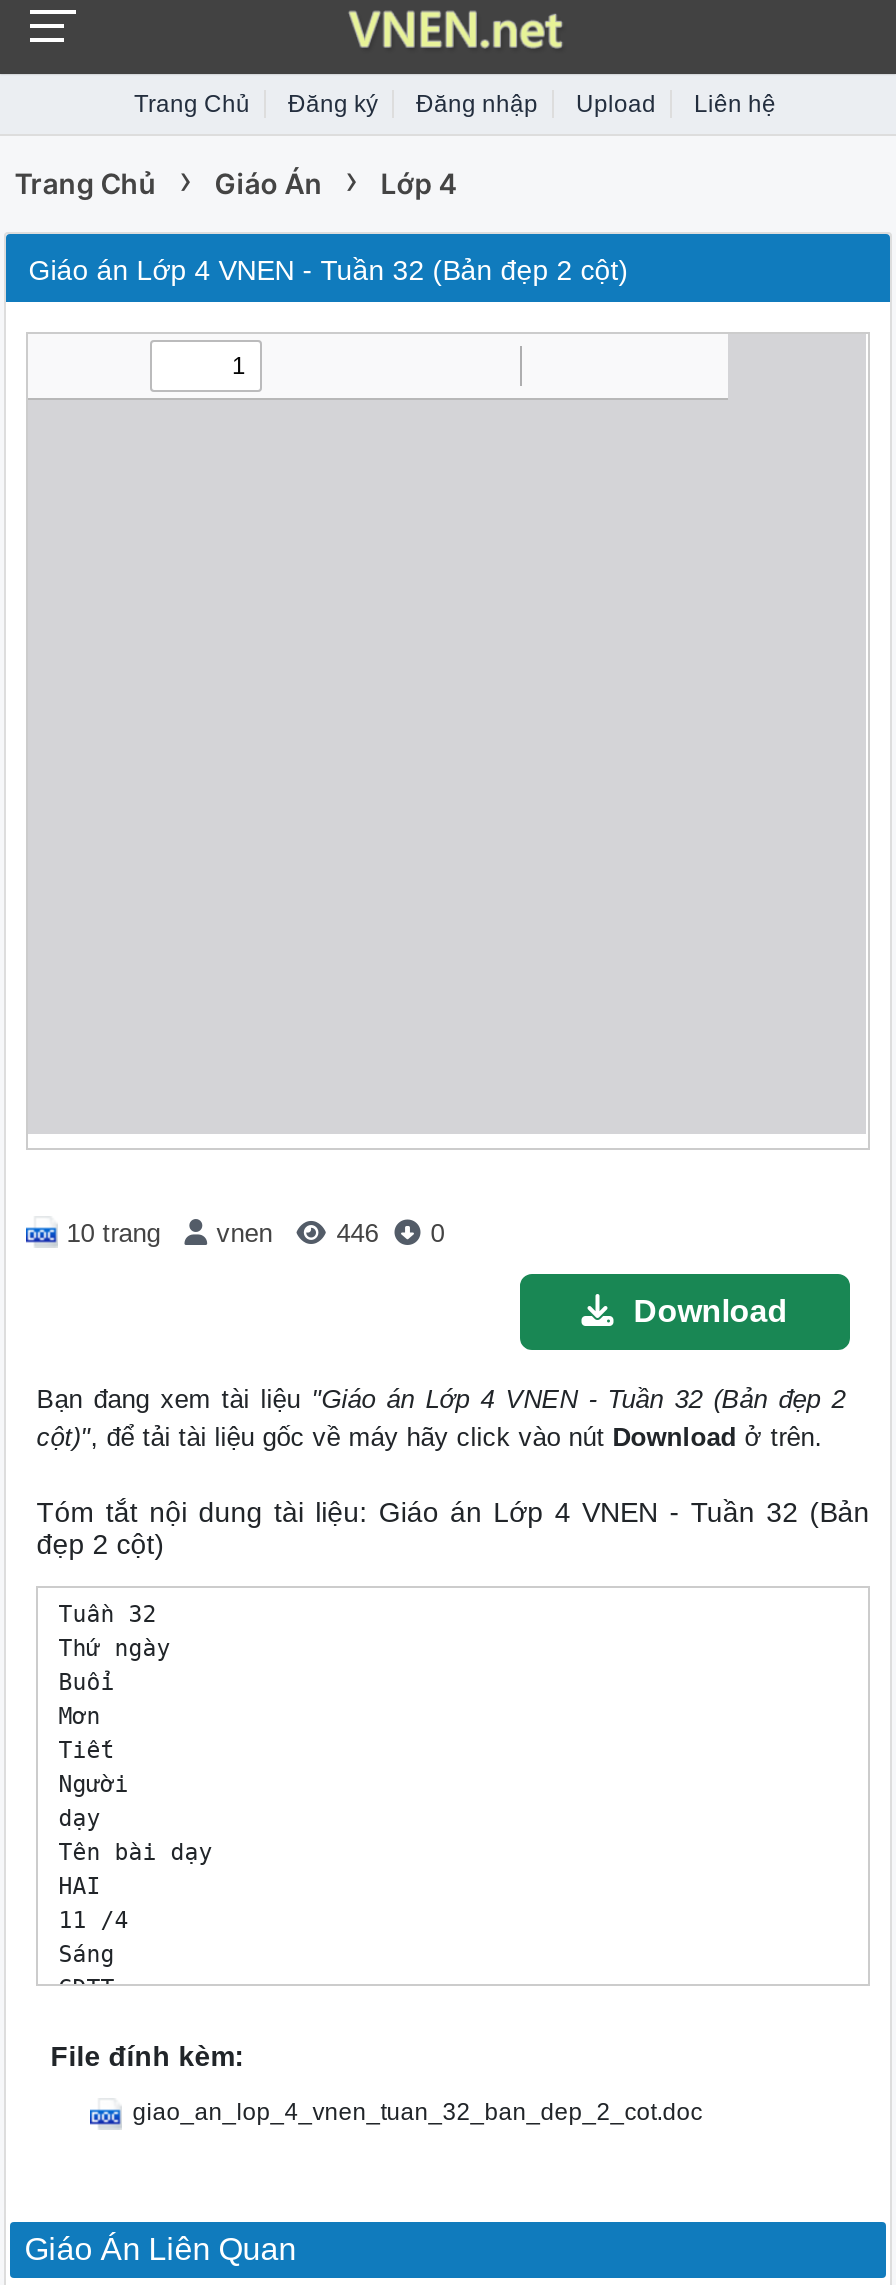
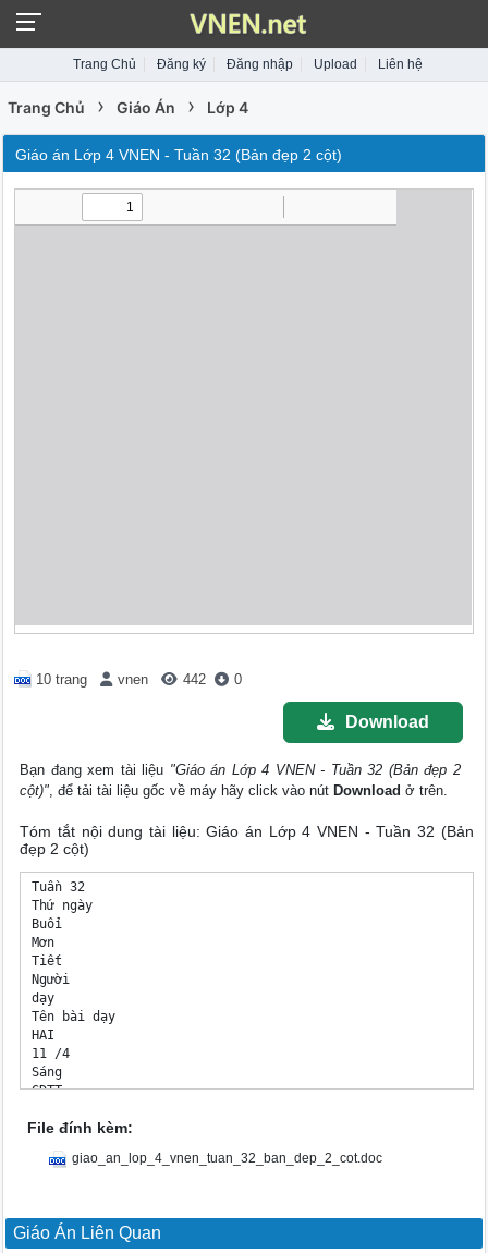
- 446 0
+ 442 0
